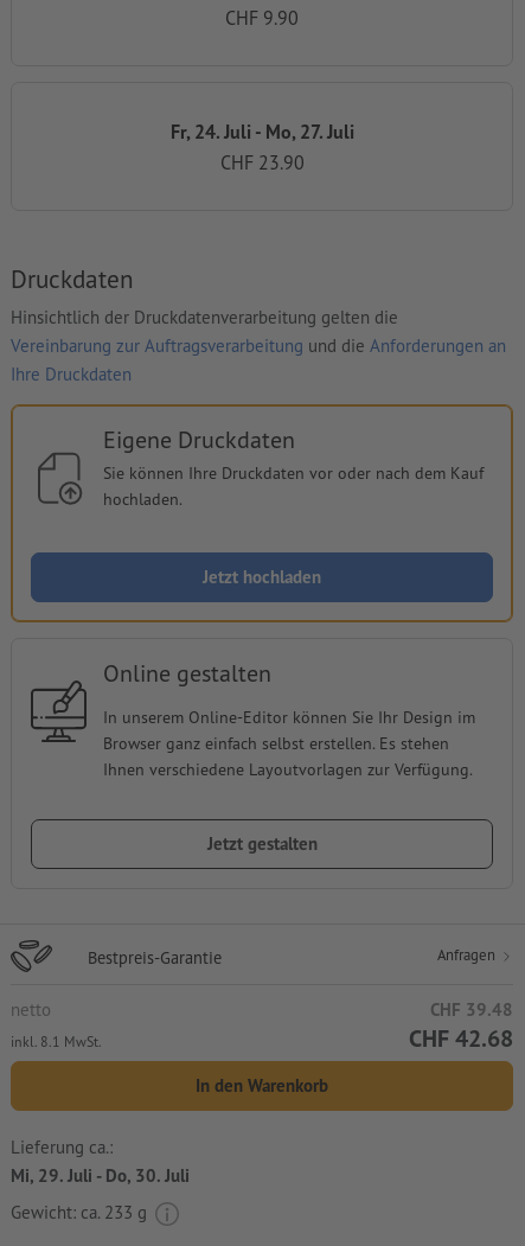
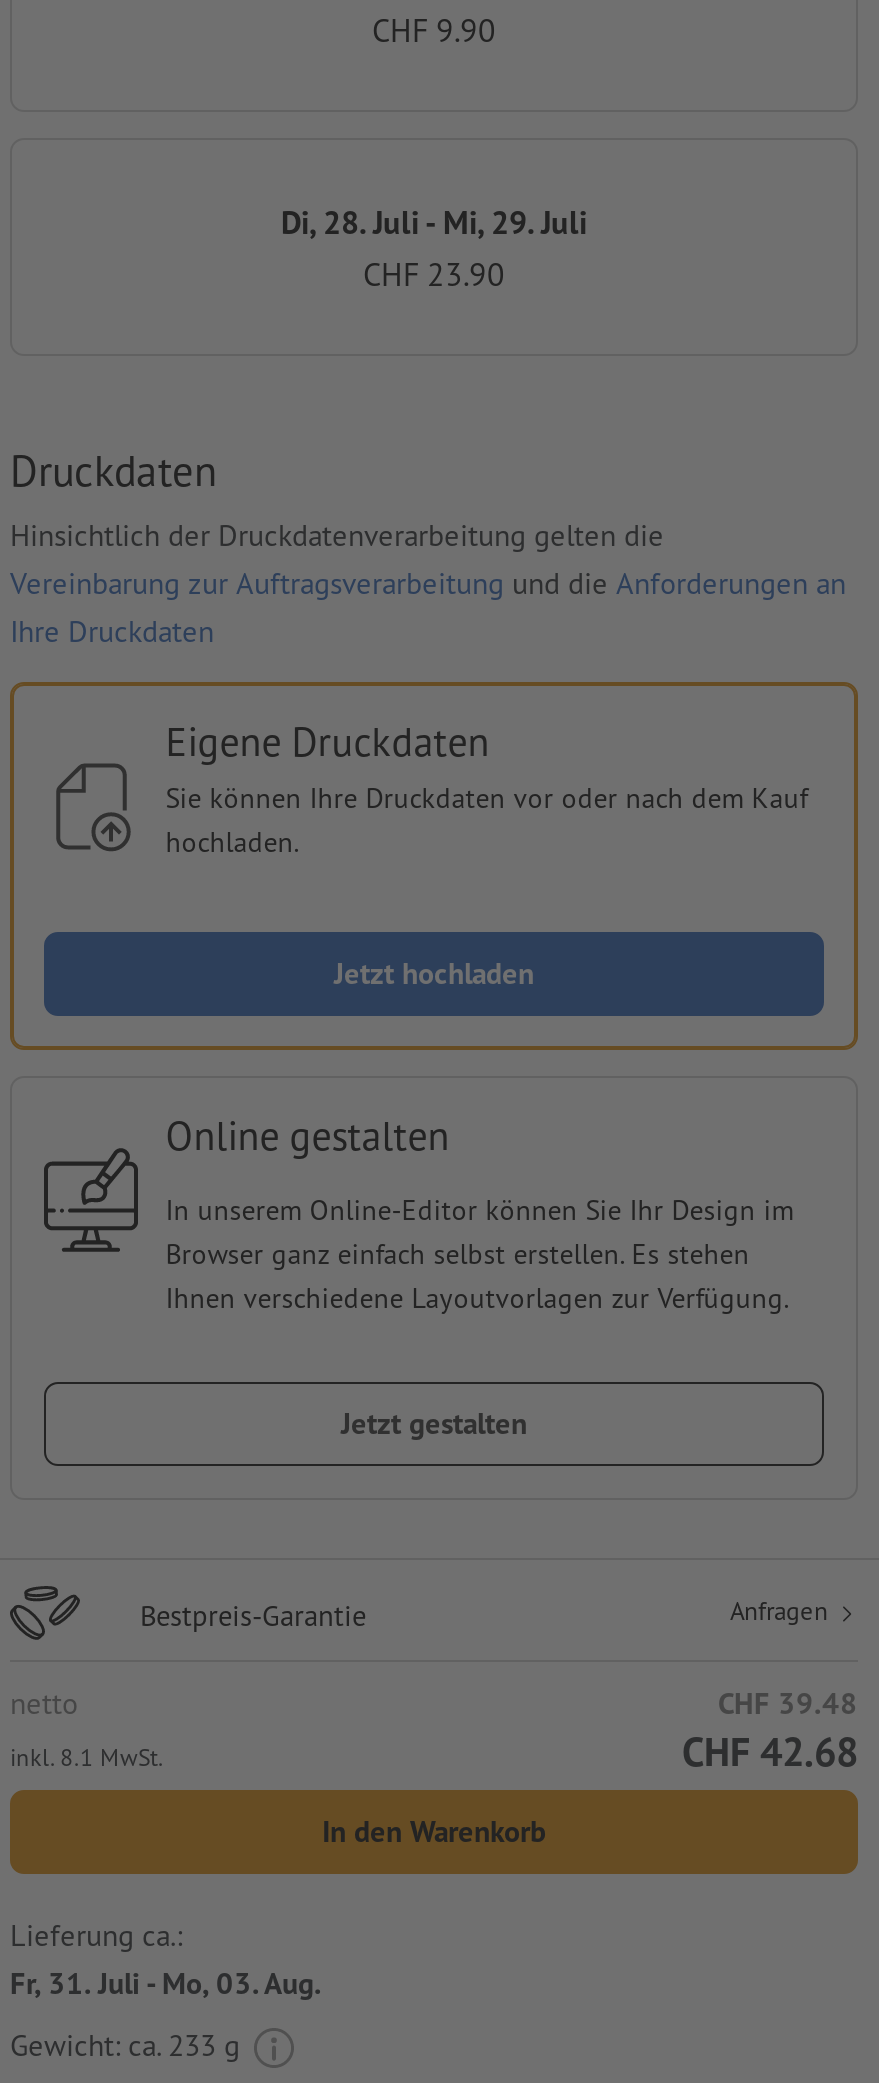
- Fr, 24. Juli - Mo, 27. Juli
+ Di, 28. Juli - Mi, 29. Juli

- Mi, 29. Juli - Do, 30. Juli
+ Fr, 31. Juli - Mo, 03. Aug.
